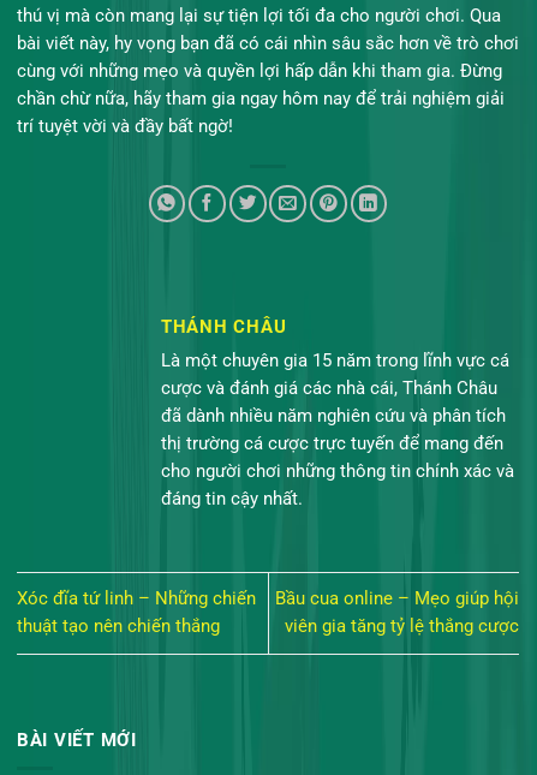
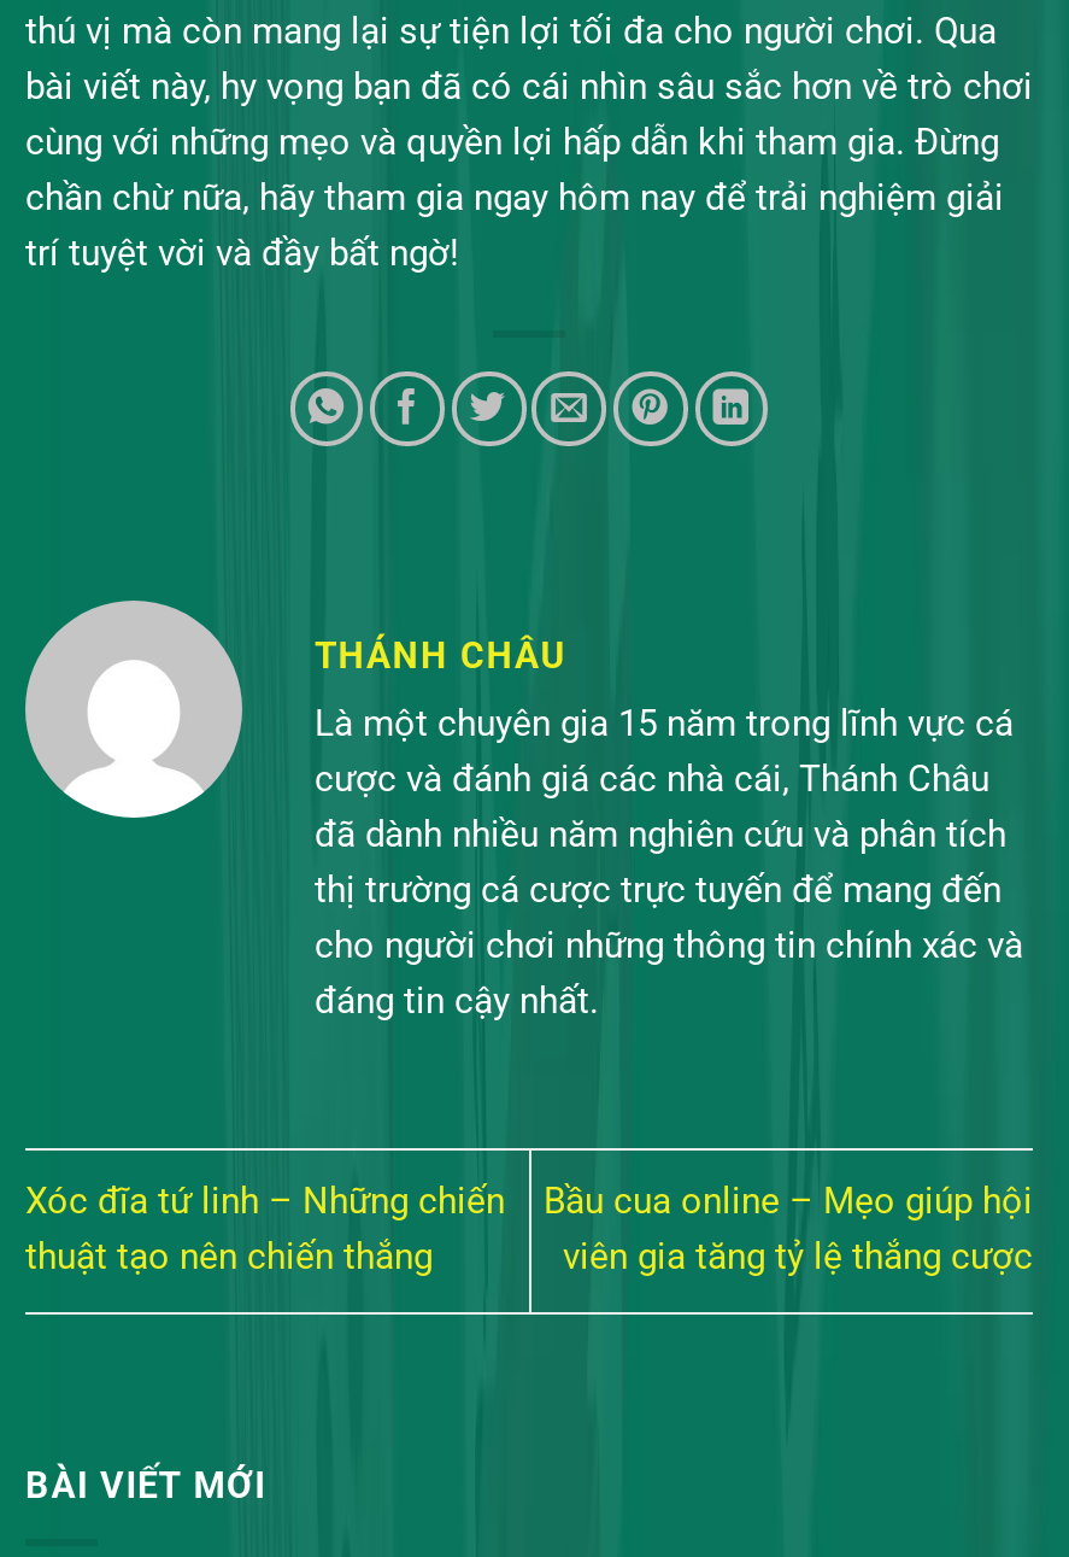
+ [image]
